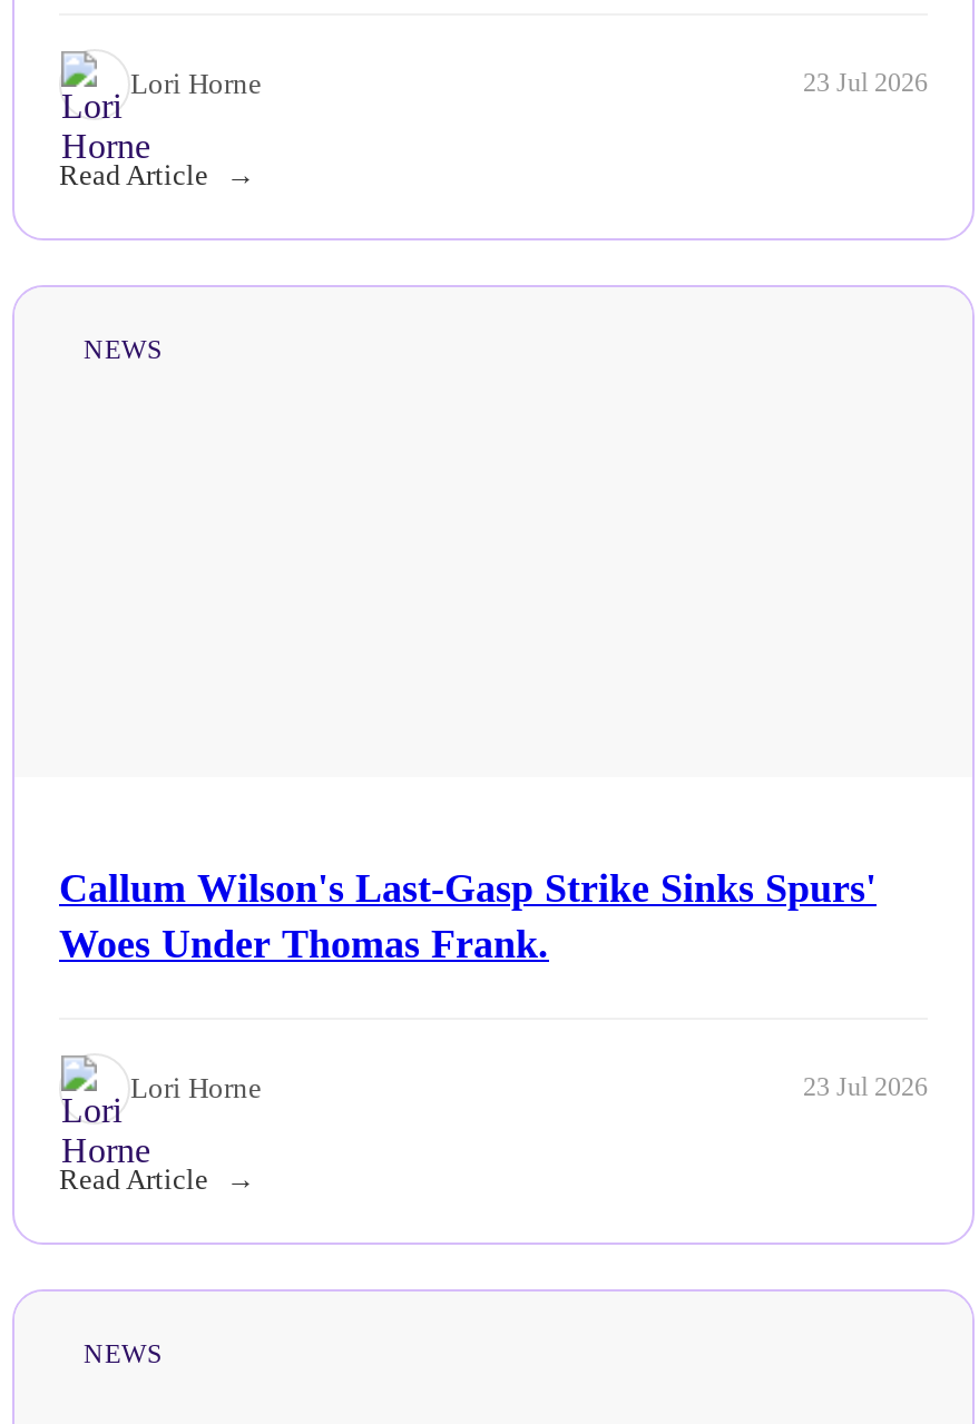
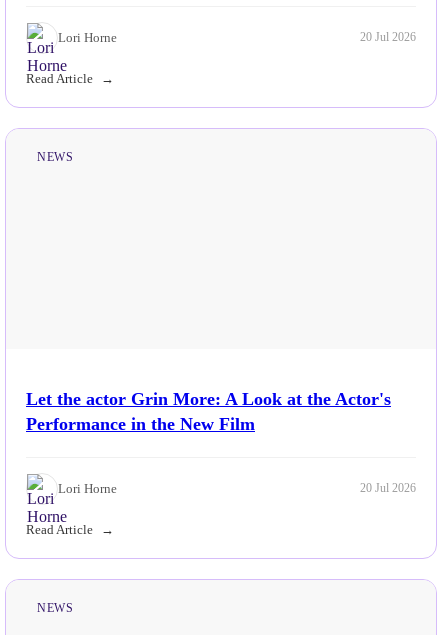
- 23 Jul 2026
+ 20 Jul 2026

- Callum Wilson's Last-Gasp Strike Sinks Spurs'
- Woes Under Thomas Frank.
+ Let the actor Grin More: A Look at the Actor's
+ Performance in the New Film

- 23 Jul 2026
+ 20 Jul 2026
